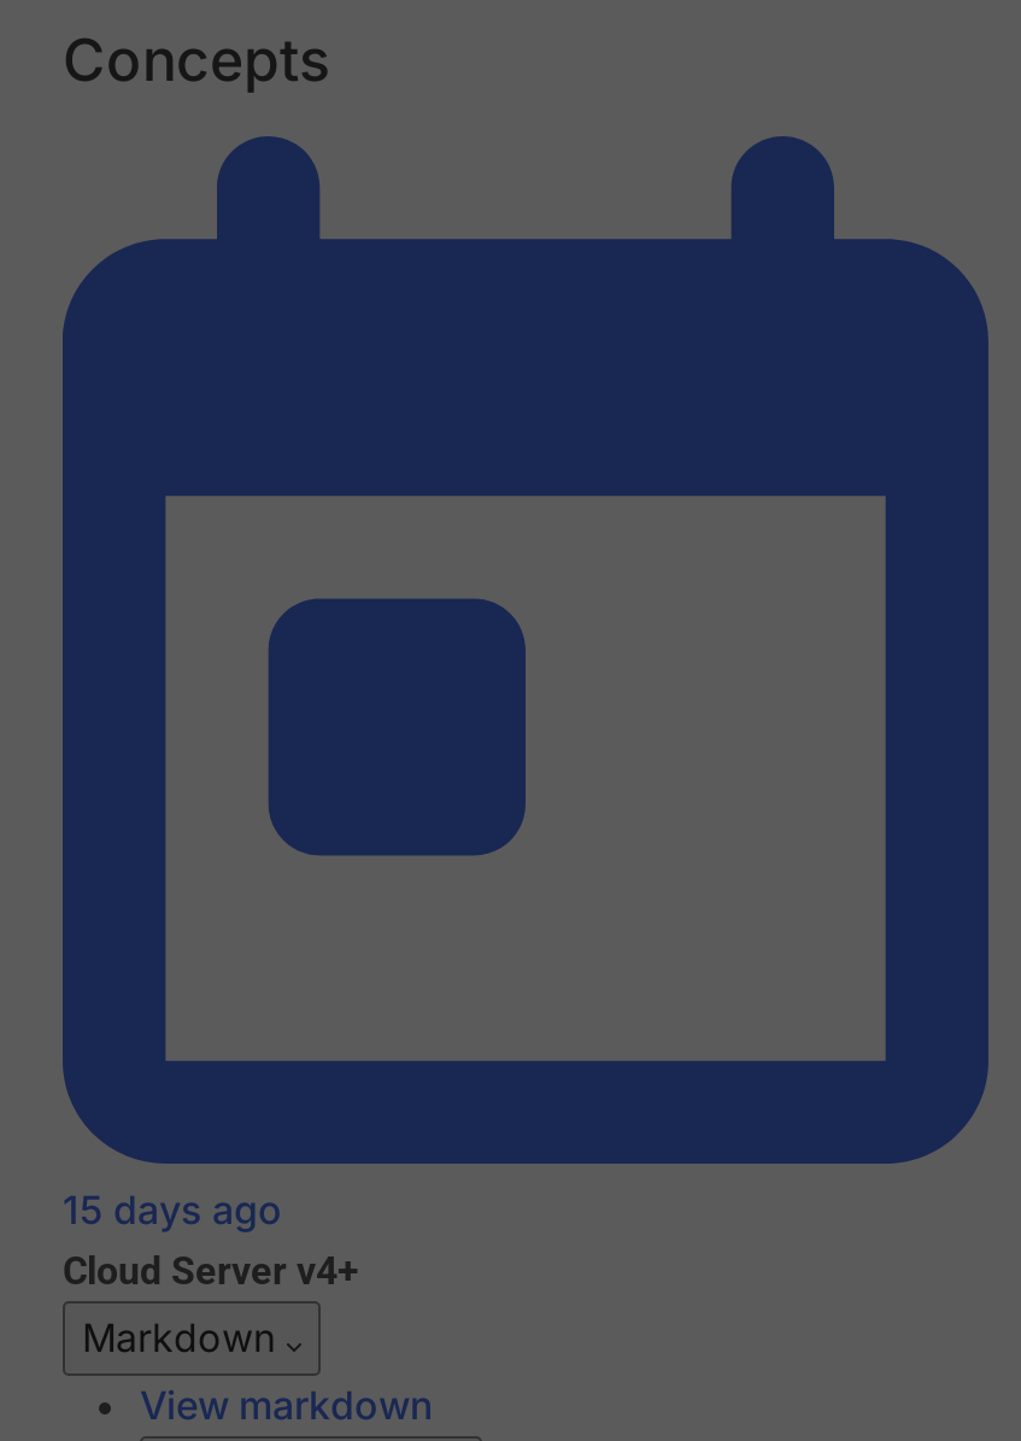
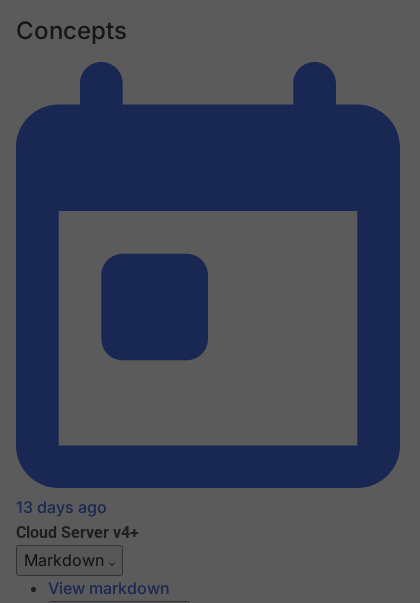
- 15 days ago
+ 13 days ago
